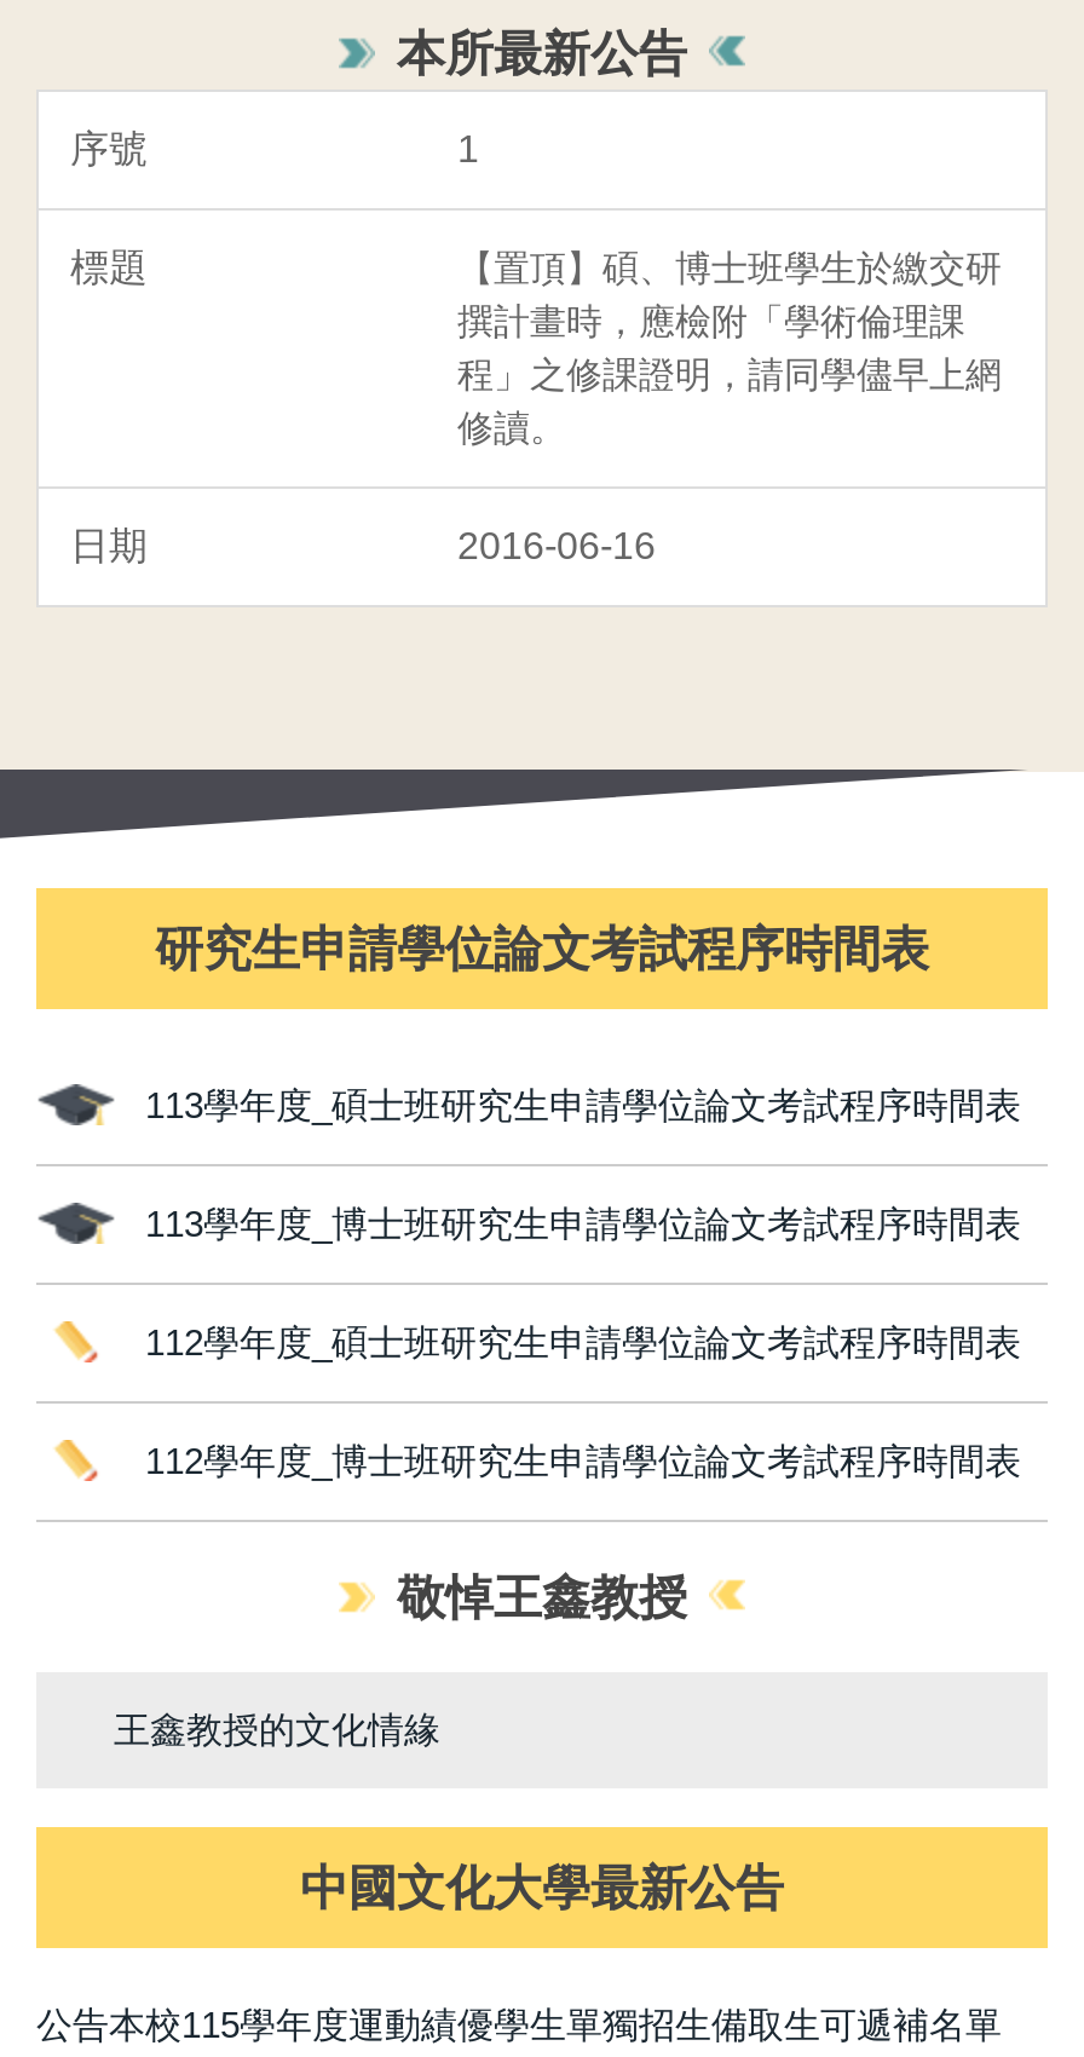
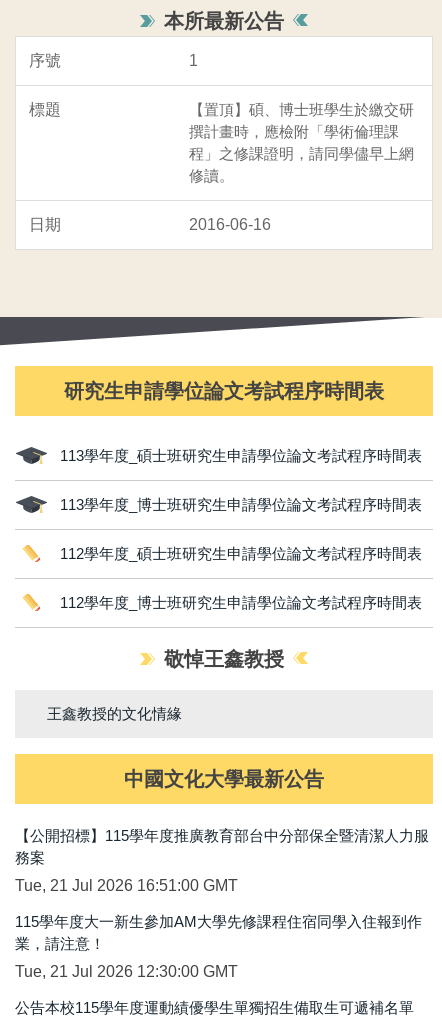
+ 【公開招標】115學年度推廣教育部台中分部保全暨清潔人力服
+ 務案
+ Tue, 21 Jul 2026 16:51:00 GMT
+ 115學年度大一新生參加AM大學先修課程住宿同學入住報到作
+ 業，請注意！
+ Tue, 21 Jul 2026 12:30:00 GMT
